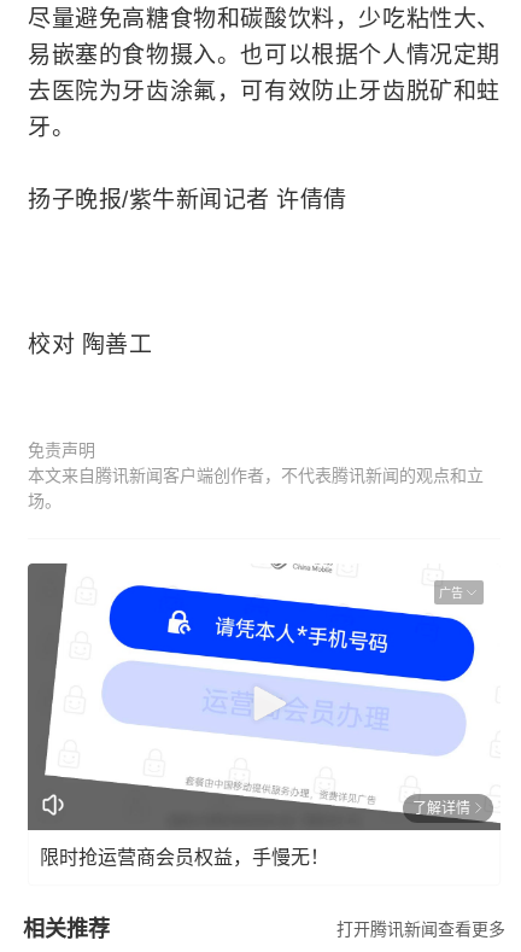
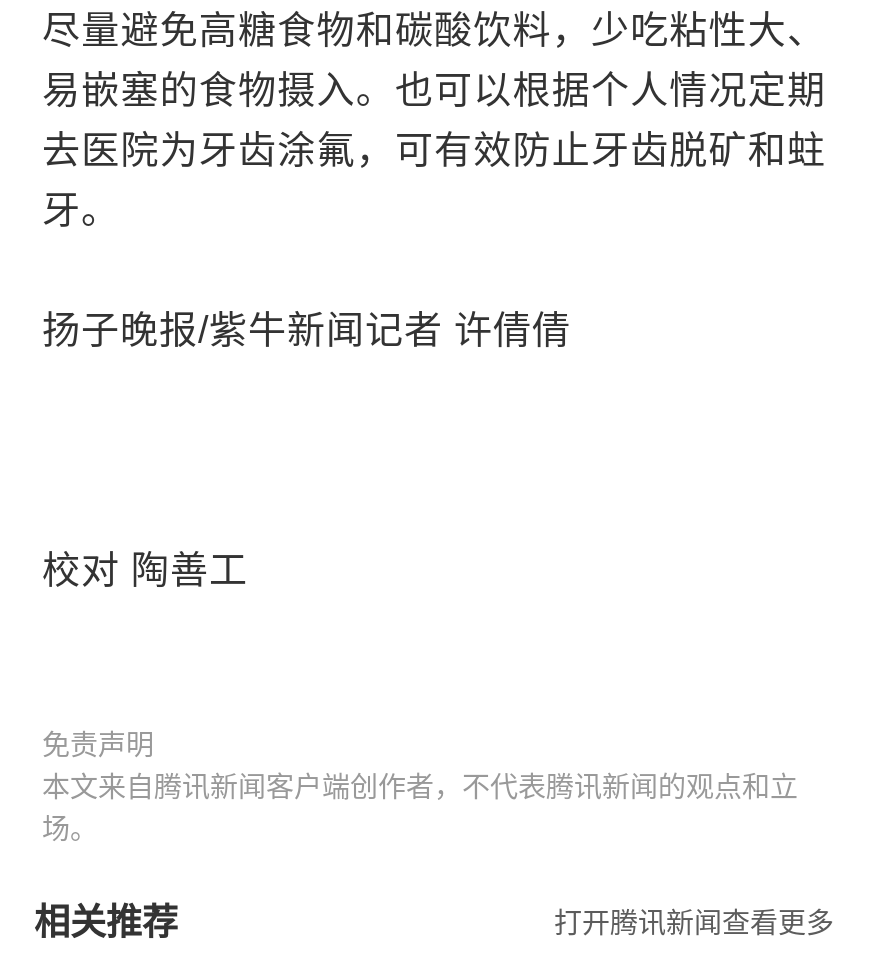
- [image]
- 广告

- 了解详情
- 限时抢运营商会员权益，手慢无！
